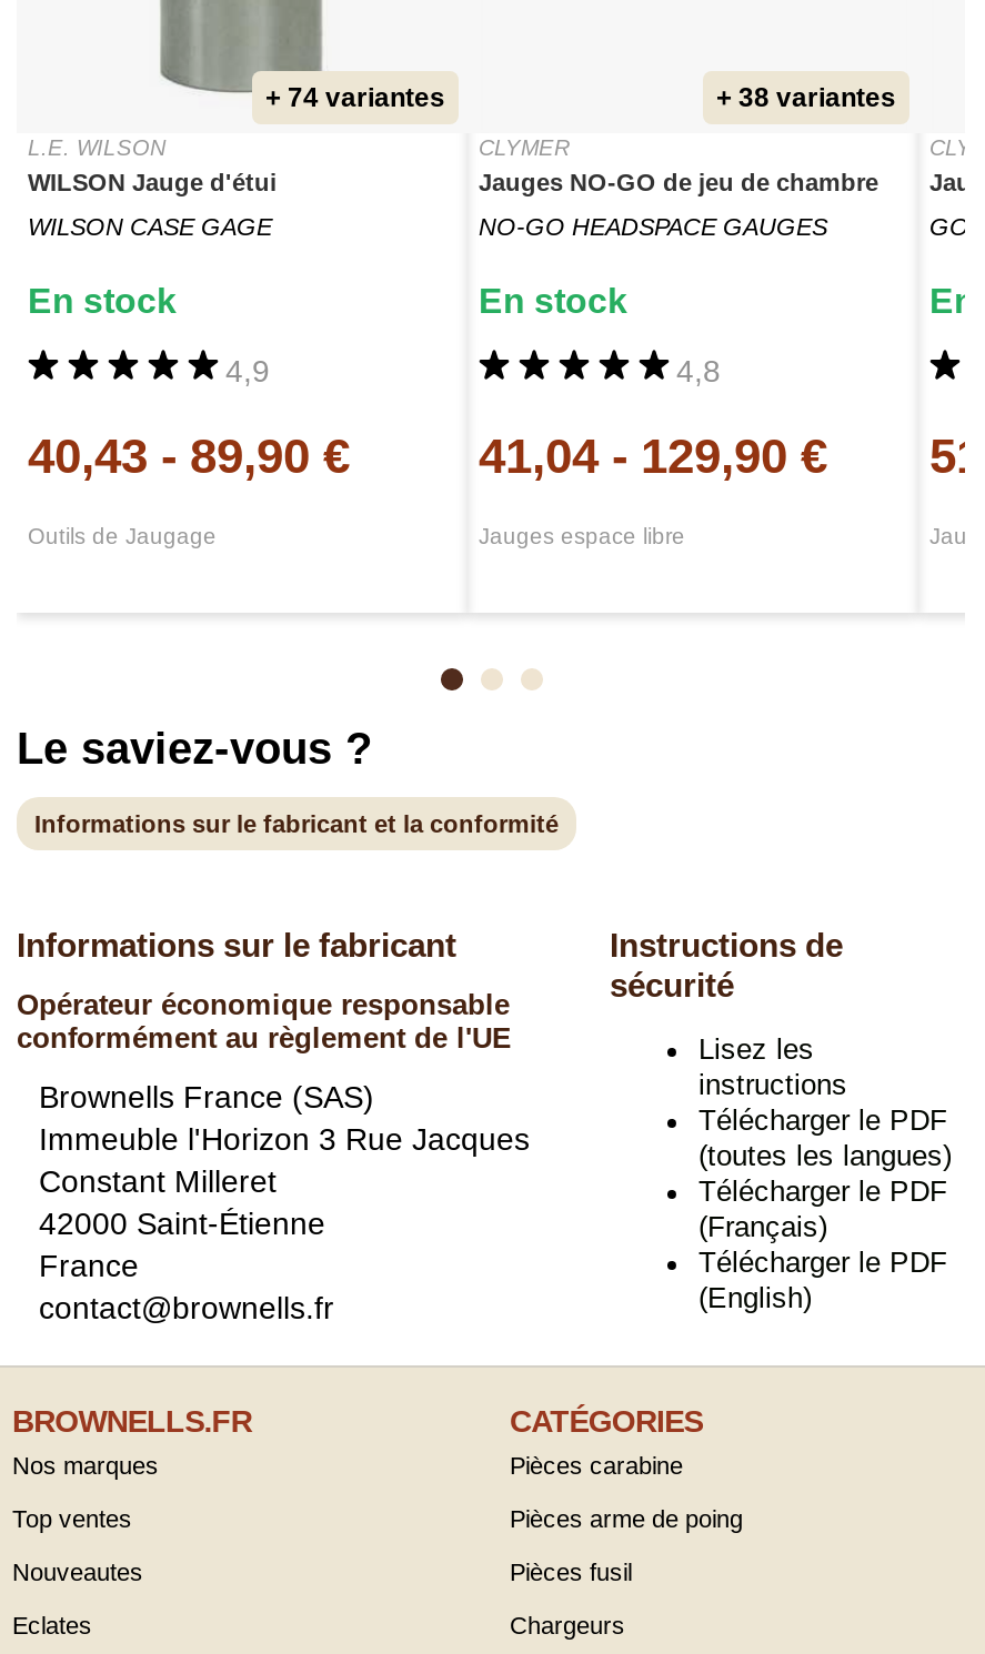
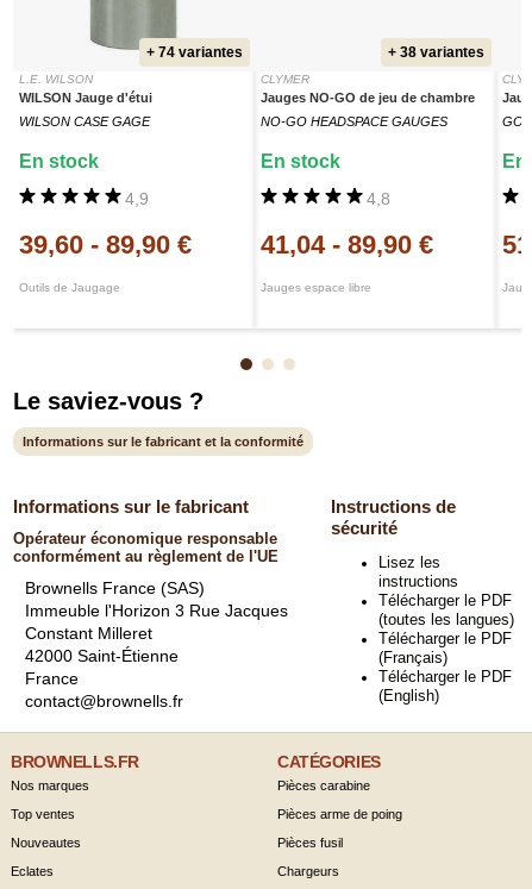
- 40,43 - 89,90 €
+ 39,60 - 89,90 €

- 41,04 - 129,90 €
+ 41,04 - 89,90 €
